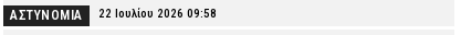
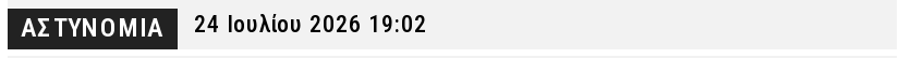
- ΑΣΤΥΝΟΜΙΑ 22 Ιουλίου 2026 09:58
+ ΑΣΤΥΝΟΜΙΑ 24 Ιουλίου 2026 19:02
